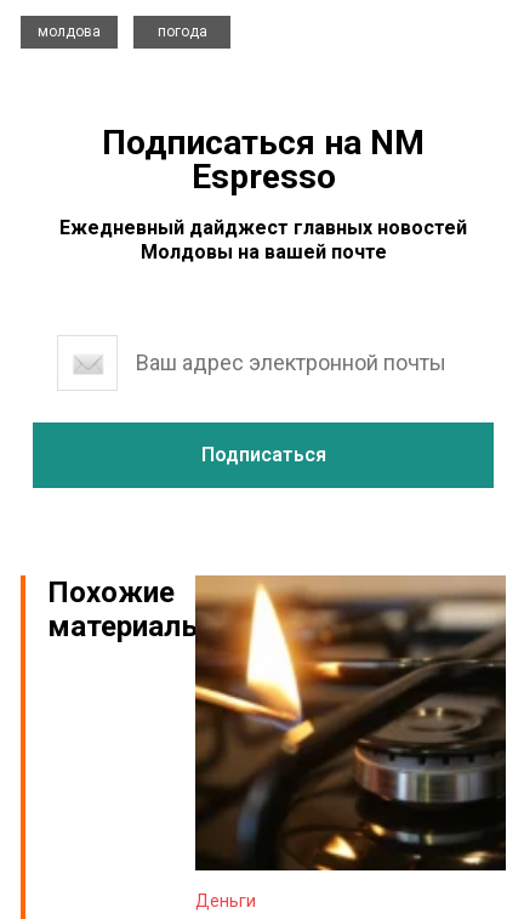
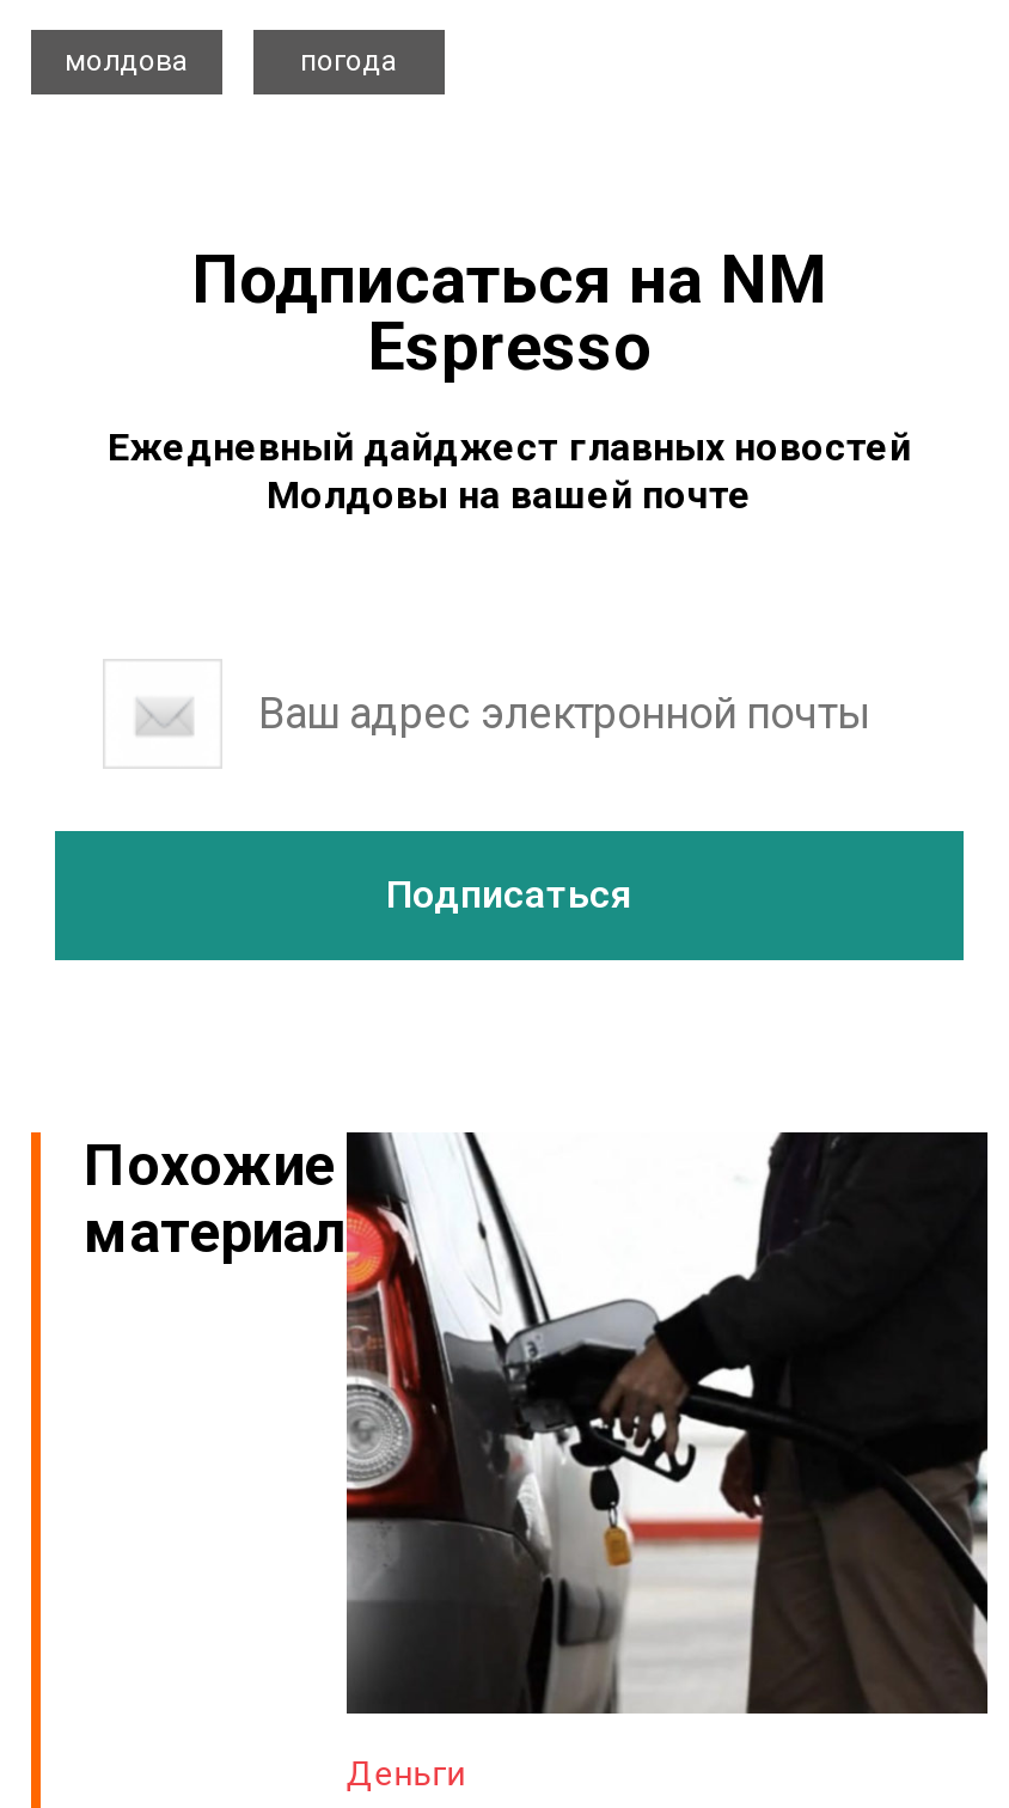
- [image]
+ [image]
